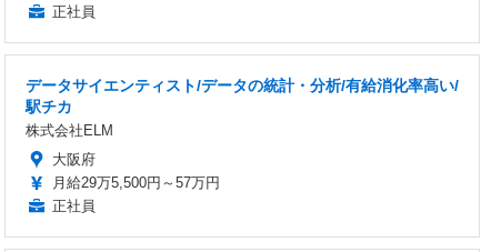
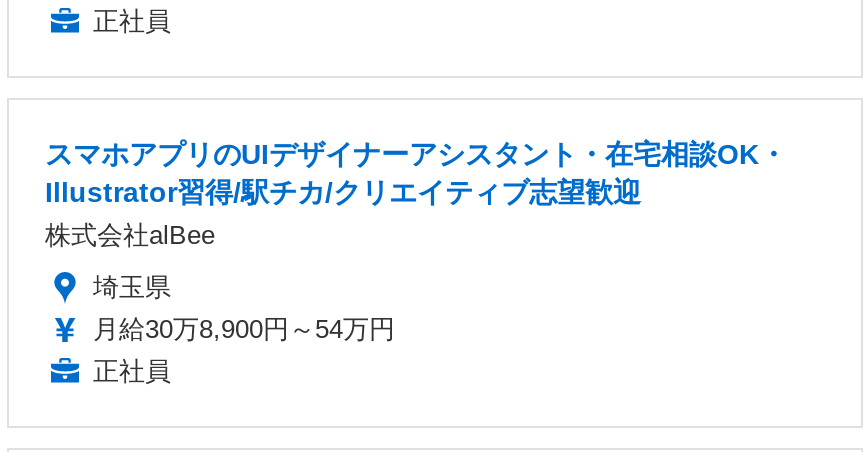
- データサイエンティスト/データの統計・分析/有給消化率高い/
- 駅チカ
- 株式会社ELM
+ スマホアプリのUIデザイナーアシスタント・在宅相談OK・
+ Illustrator習得/駅チカ/クリエイティブ志望歓迎
+ 株式会社alBee

- 大阪府
- 月給29万5,500円～57万円
+ 埼玉県
+ 月給30万8,900円～54万円
